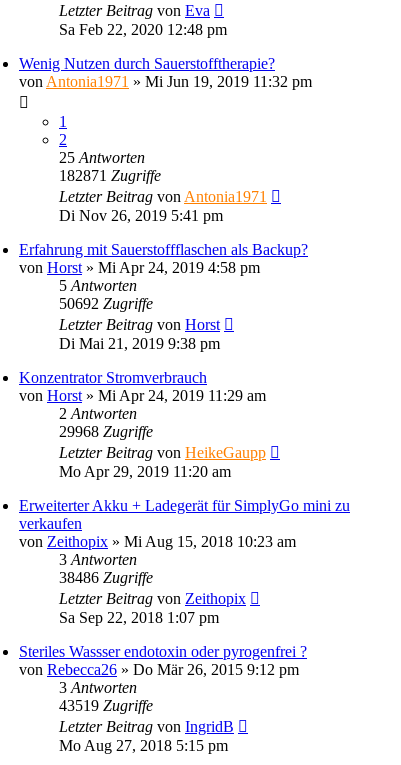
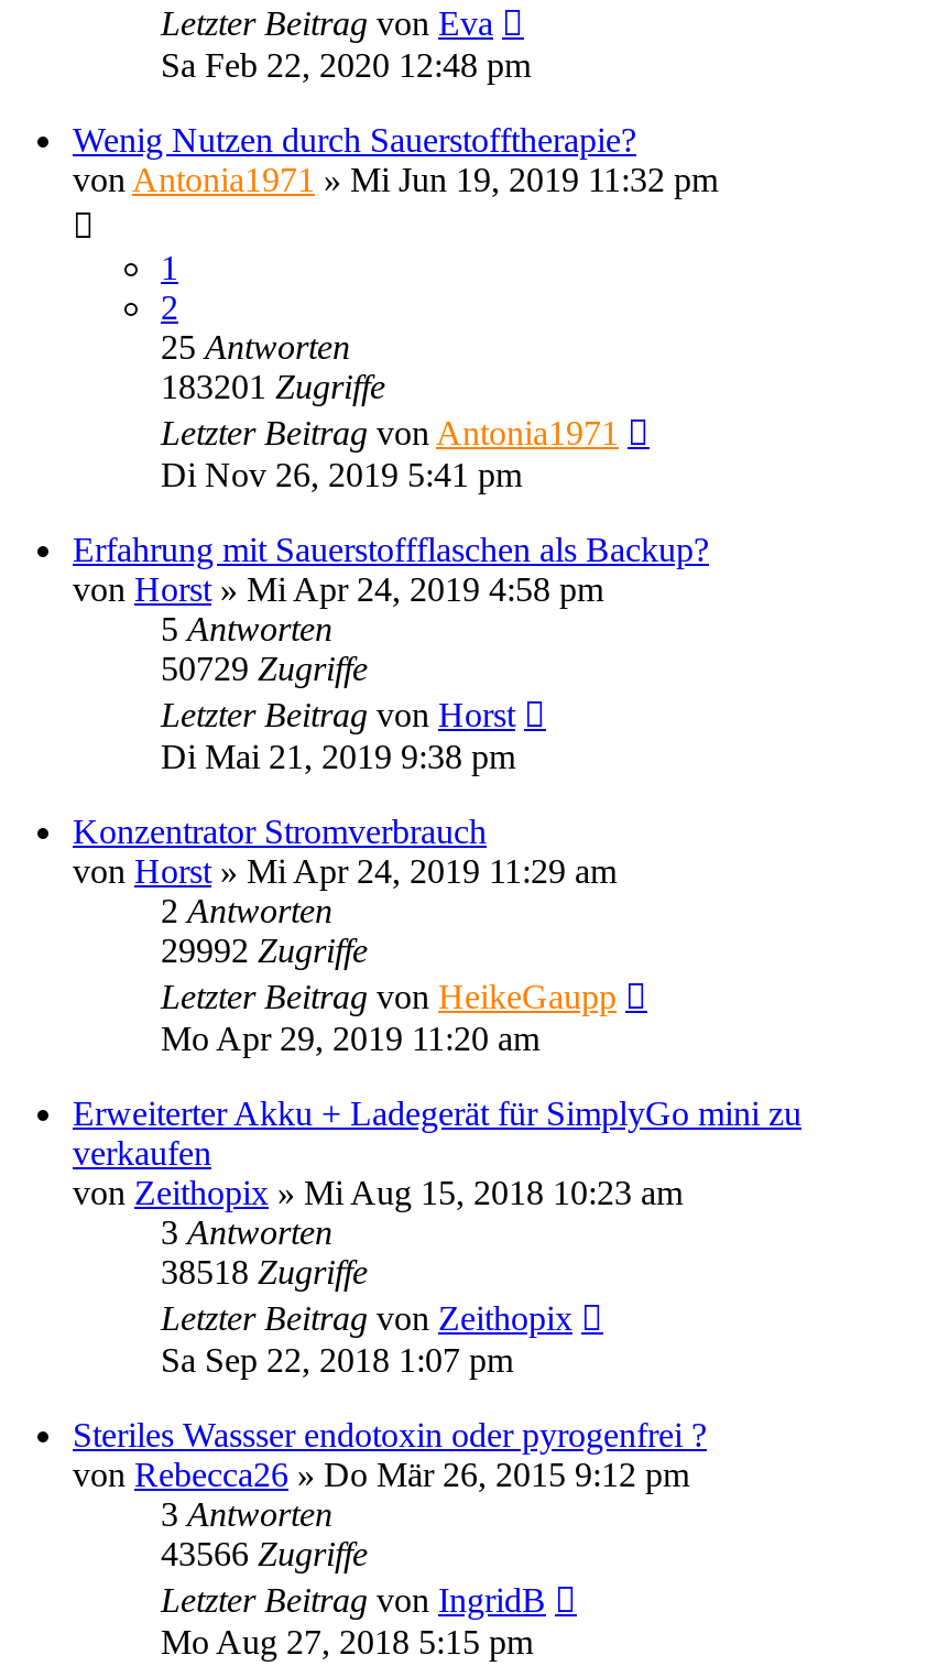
- 182871 Zugriffe
+ 183201 Zugriffe

- 50692 Zugriffe
+ 50729 Zugriffe

- 29968 Zugriffe
+ 29992 Zugriffe

- 38486 Zugriffe
+ 38518 Zugriffe

- 43519 Zugriffe
+ 43566 Zugriffe
